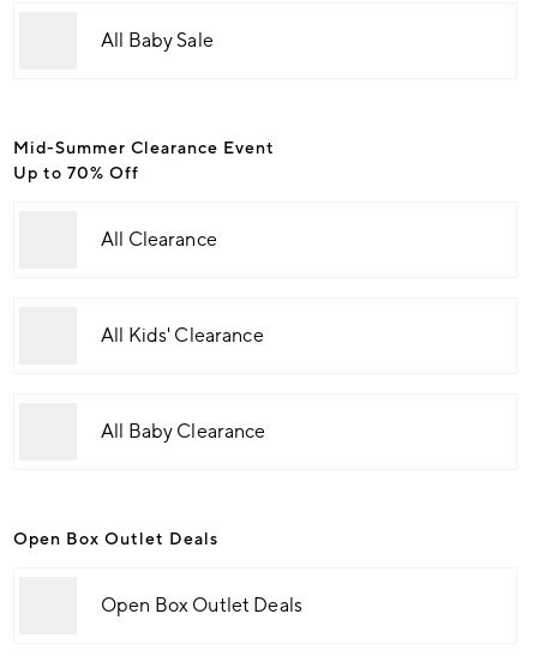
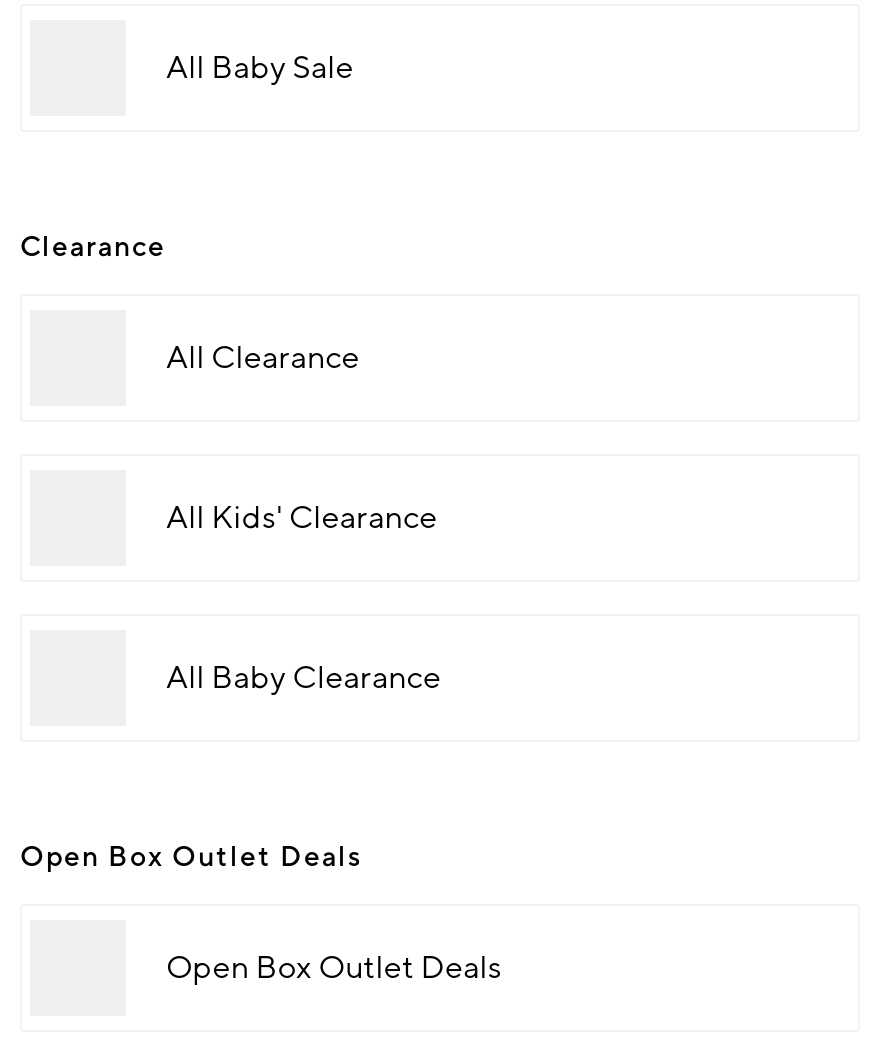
- Mid-Summer Clearance Event
- Up to 70% Off
+ Clearance
